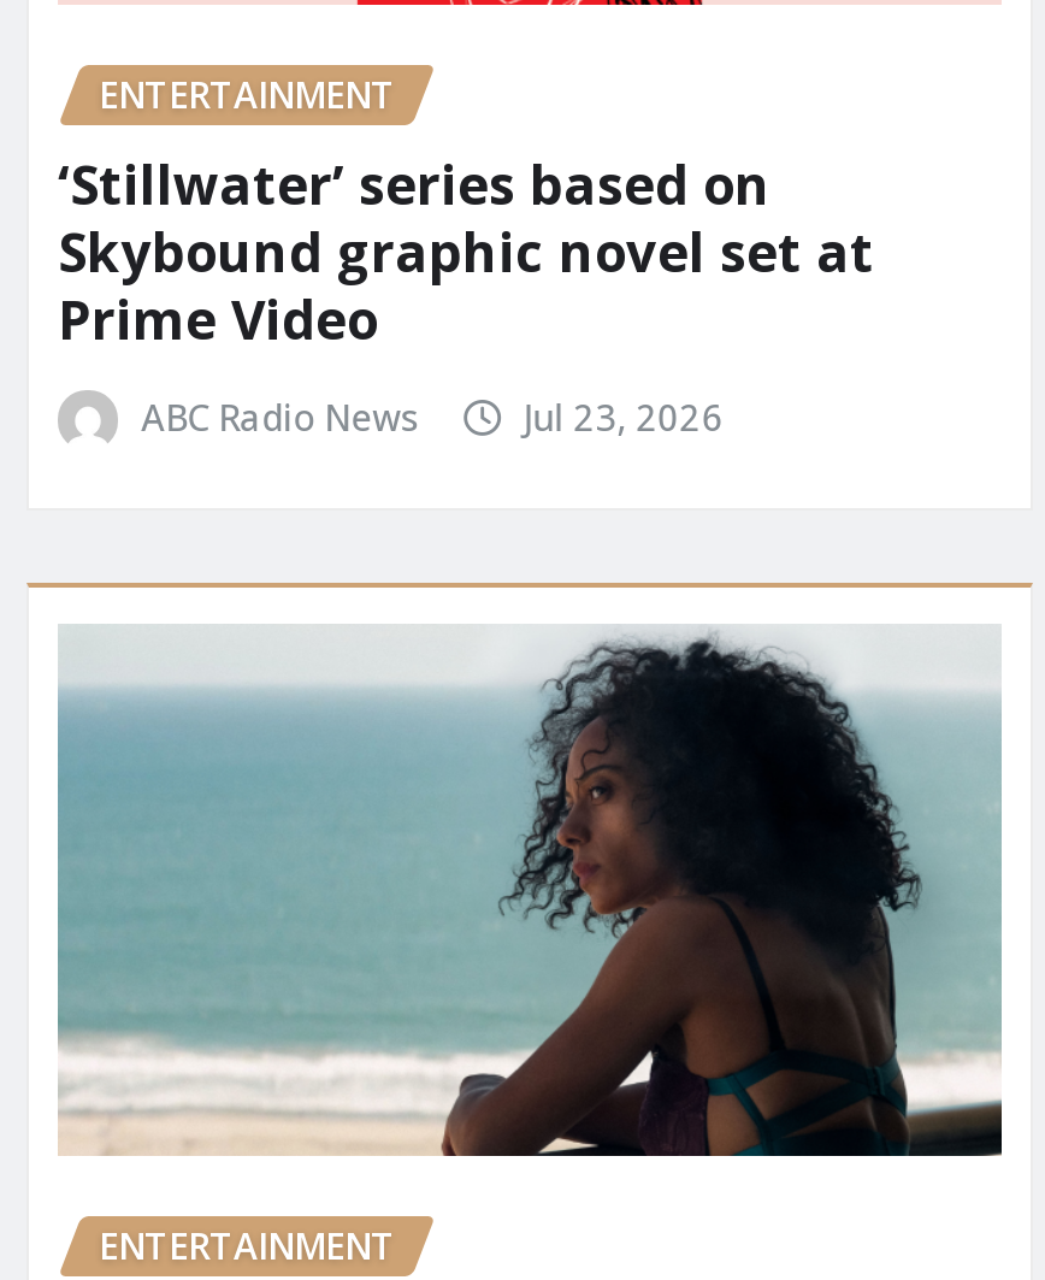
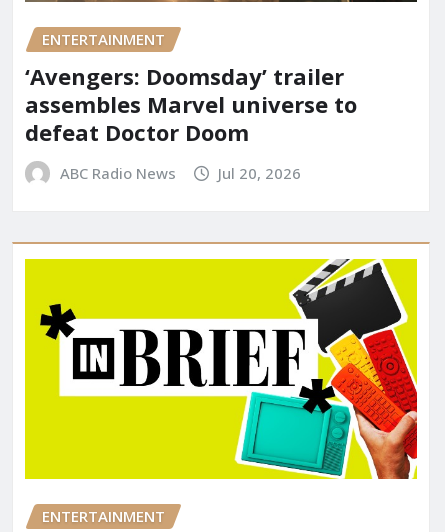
- ‘Stillwater’ series based on
- Skybound graphic novel set at
- Prime Video
+ ‘Avengers: Doomsday’ trailer
+ assembles Marvel universe to
+ defeat Doctor Doom

- Jul 23, 2026
+ Jul 20, 2026

- [image]
+ [image]
